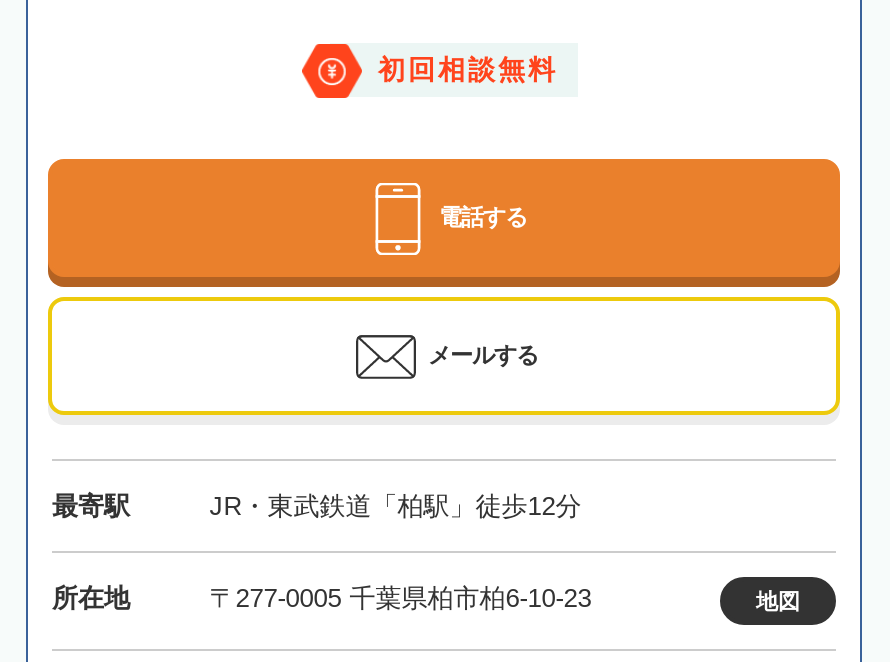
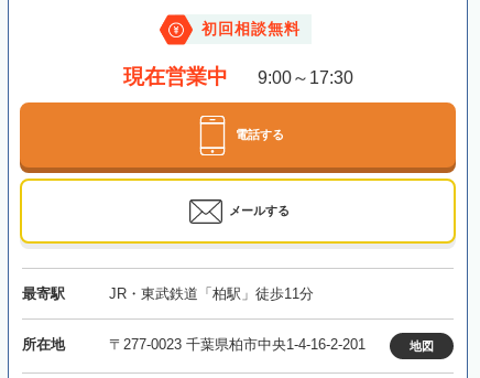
+ 現在営業中
+ 9:00～17:30

- JR・東武鉄道「柏駅」徒歩12分
+ JR・東武鉄道「柏駅」徒歩11分

- 〒277-0005 千葉県柏市柏6-10-23
+ 〒277-0023 千葉県柏市中央1-4-16-2-201
